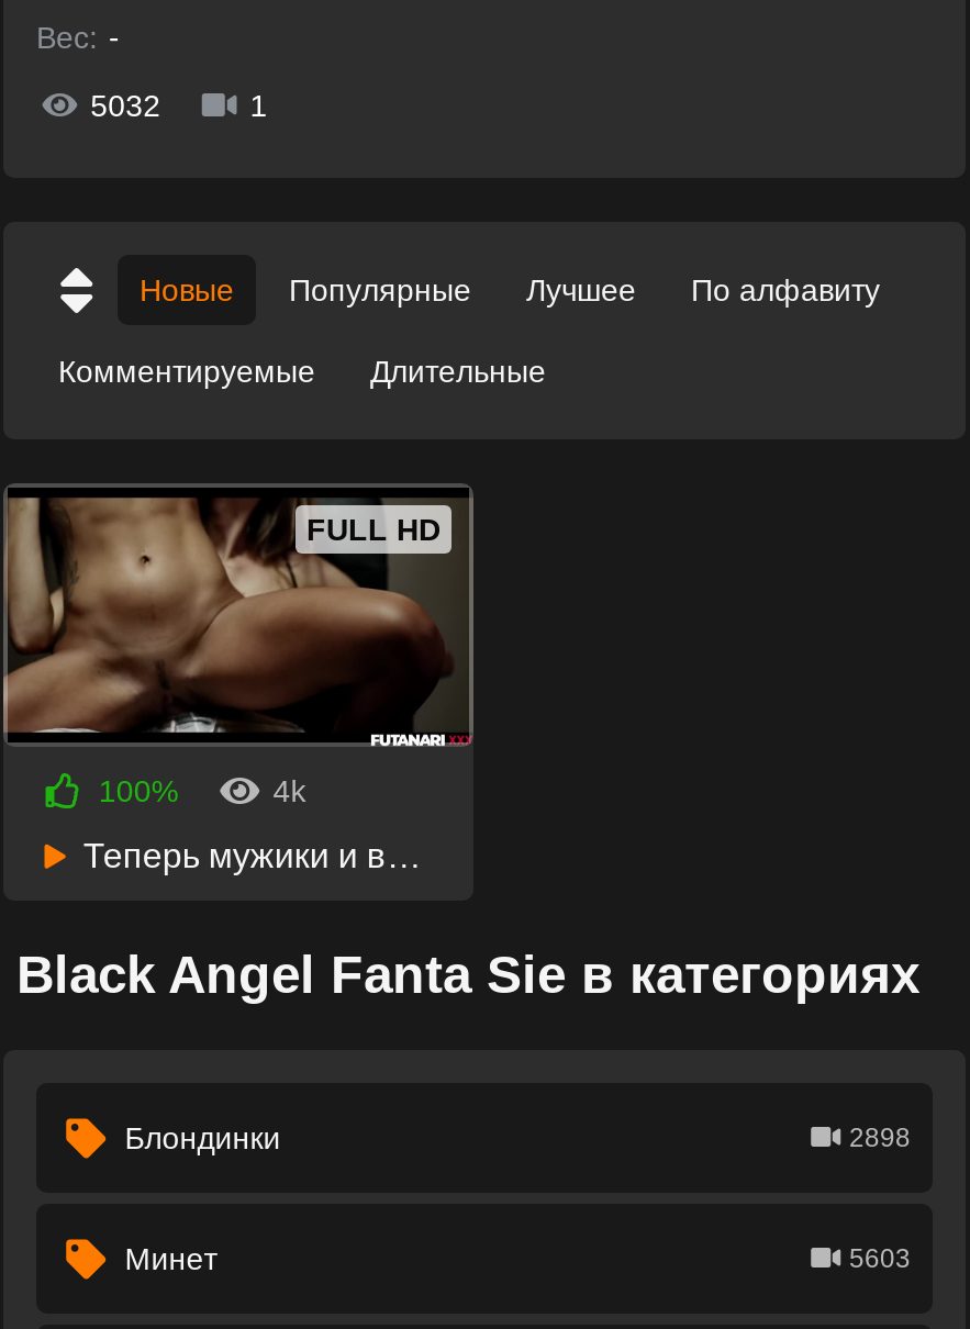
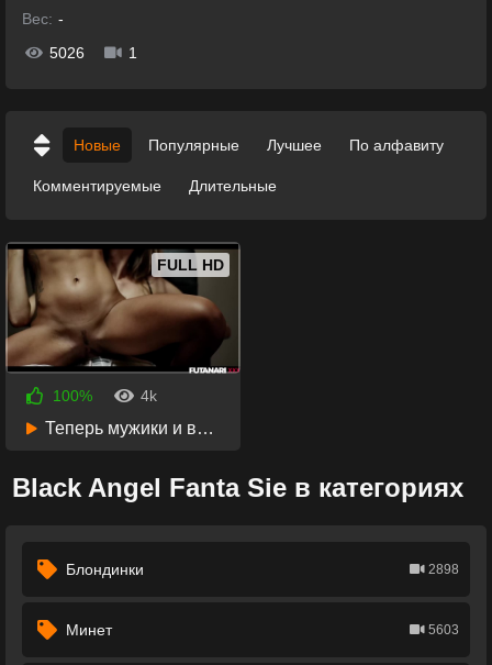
- 5032
+ 5026
